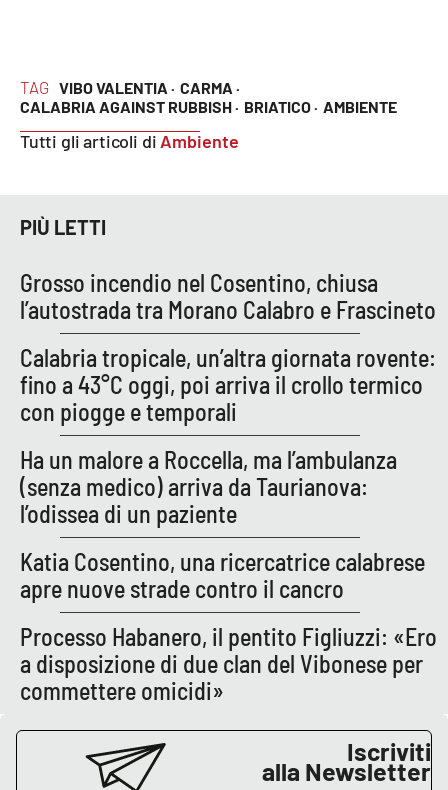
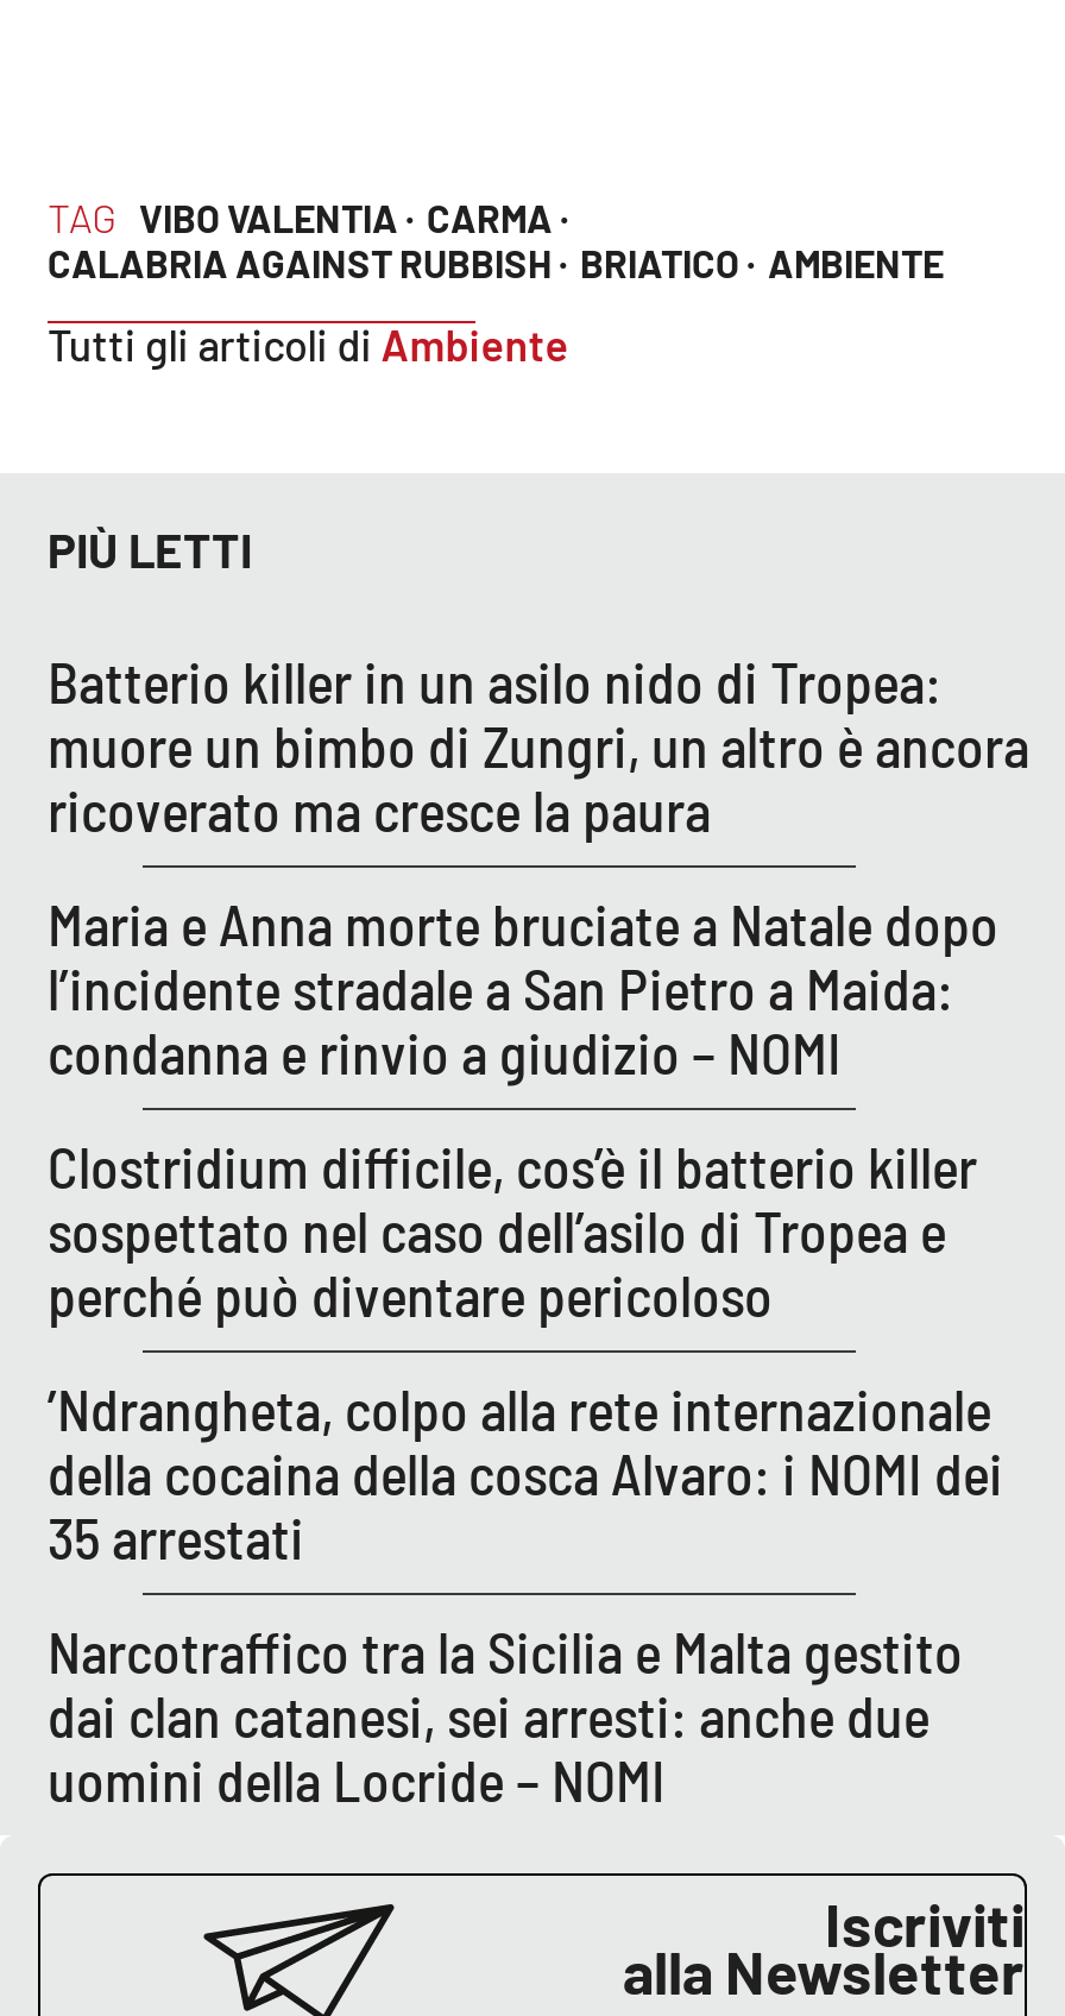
- Grosso incendio nel Cosentino, chiusa
- l’autostrada tra Morano Calabro e Frascineto
+ Batterio killer in un asilo nido di Tropea:
+ muore un bimbo di Zungri, un altro è ancora
+ ricoverato ma cresce la paura

- Calabria tropicale, un’altra giornata rovente:
- fino a 43°C oggi, poi arriva il crollo termico
- con piogge e temporali
+ Maria e Anna morte bruciate a Natale dopo
+ l’incidente stradale a San Pietro a Maida:
+ condanna e rinvio a giudizio – NOMI

- Ha un malore a Roccella, ma l’ambulanza
- (senza medico) arriva da Taurianova:
- l’odissea di un paziente
+ Clostridium difficile, cos’è il batterio killer
+ sospettato nel caso dell’asilo di Tropea e
+ perché può diventare pericoloso

- Katia Cosentino, una ricercatrice calabrese
- apre nuove strade contro il cancro
+ ’Ndrangheta, colpo alla rete internazionale
+ della cocaina della cosca Alvaro: i NOMI dei
+ 35 arrestati

- Processo Habanero, il pentito Figliuzzi: «Ero
- a disposizione di due clan del Vibonese per
- commettere omicidi»
+ Narcotraffico tra la Sicilia e Malta gestito
+ dai clan catanesi, sei arresti: anche due
+ uomini della Locride – NOMI
